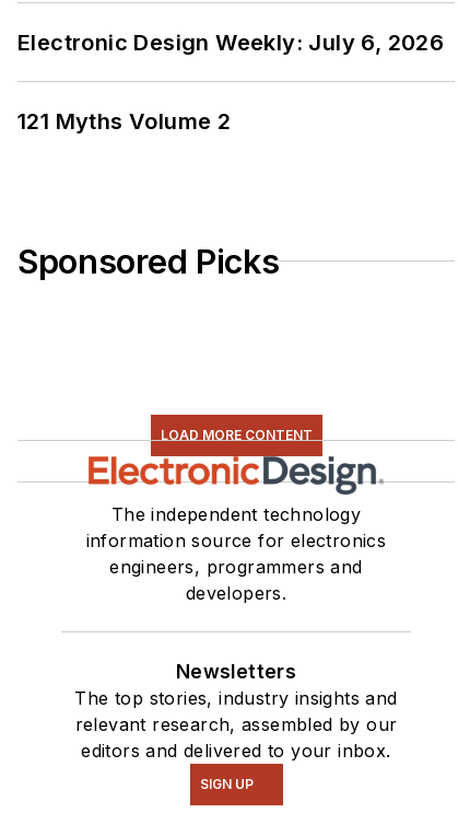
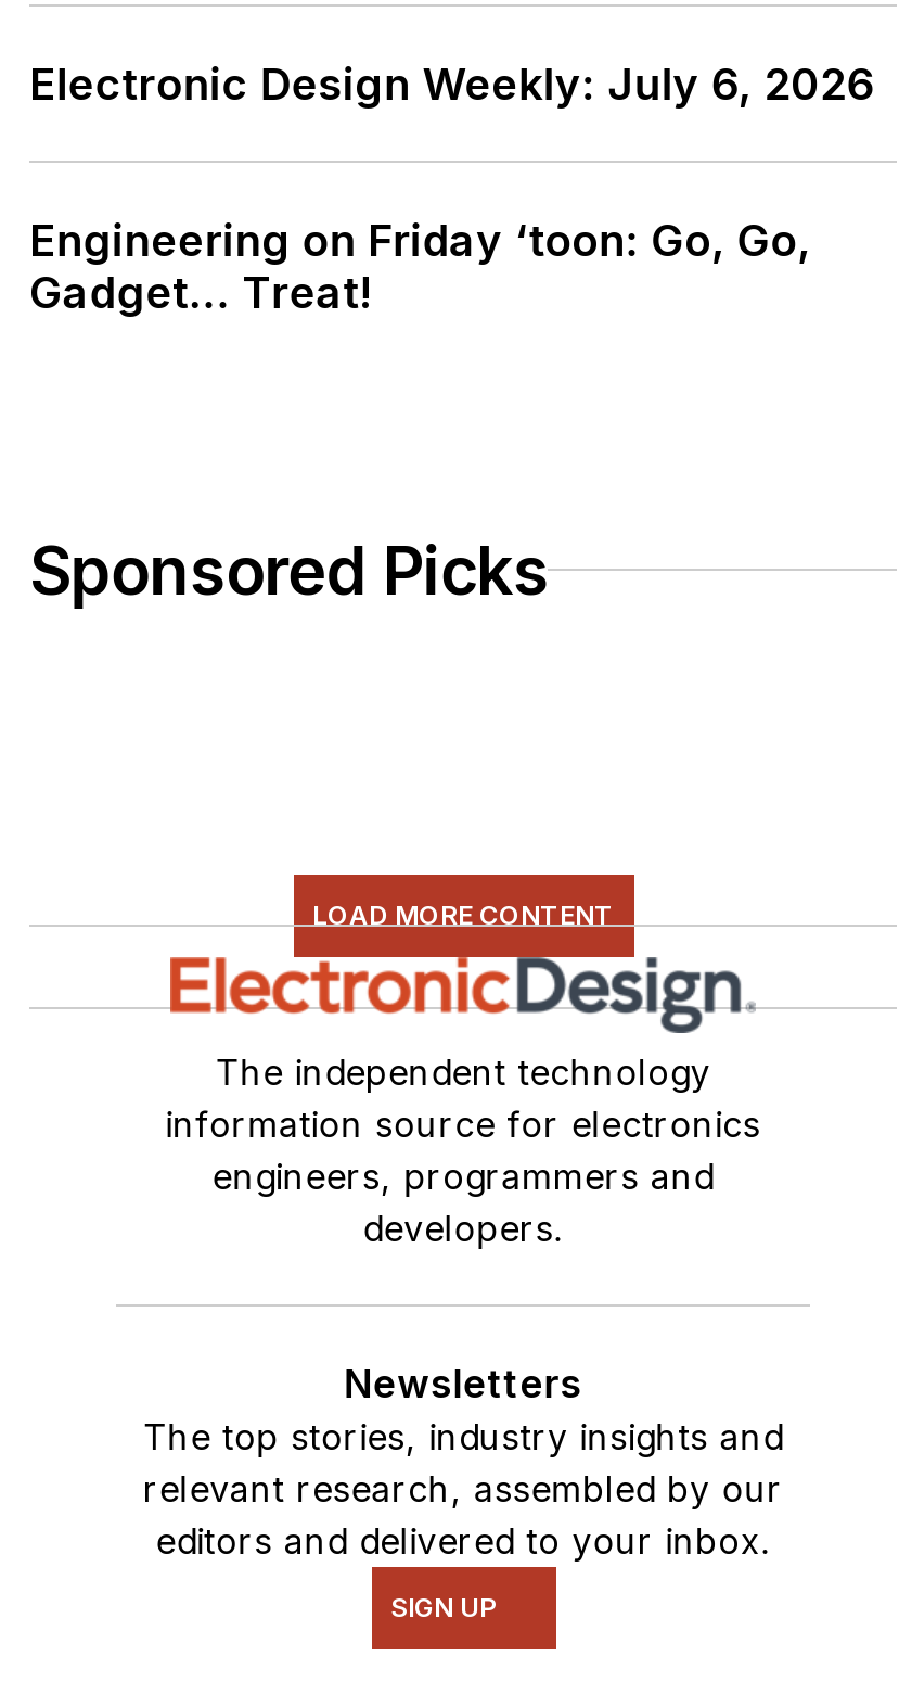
- 121 Myths Volume 2
+ Engineering on Friday ‘toon: Go, Go,
+ Gadget... Treat!
